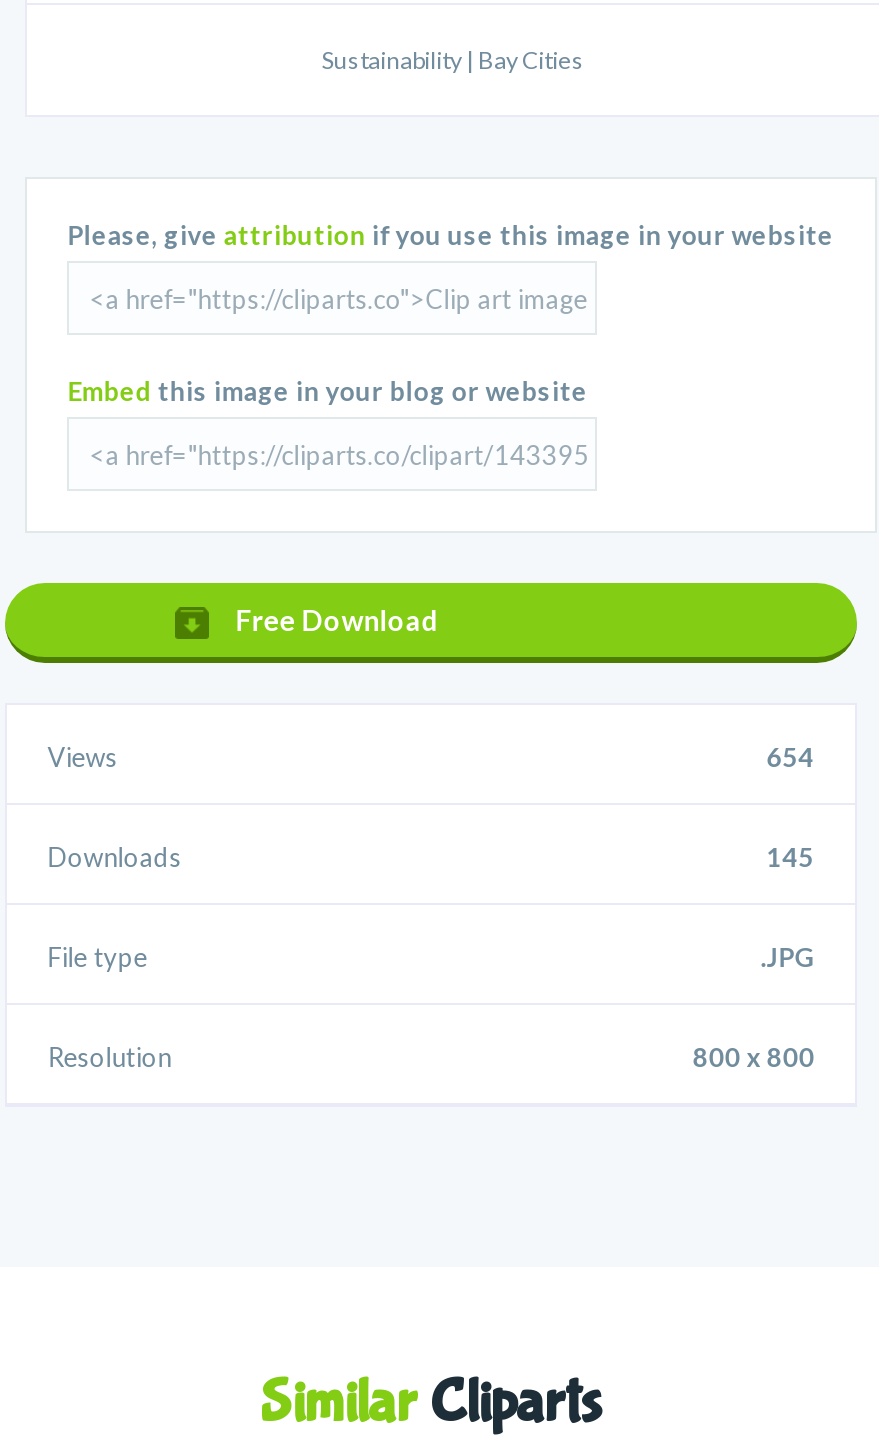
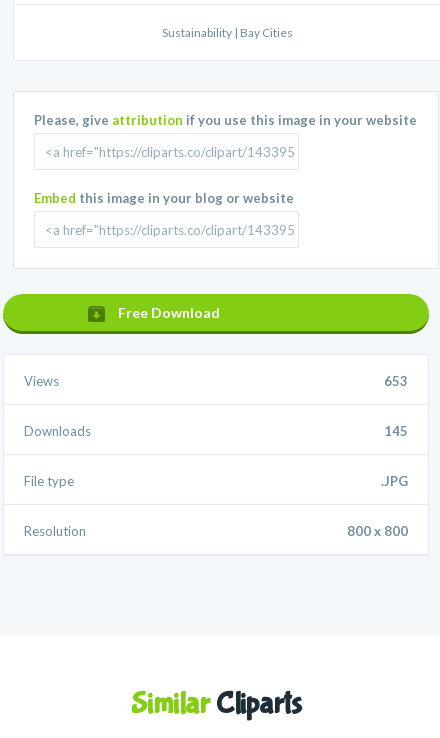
- 654
+ 653
